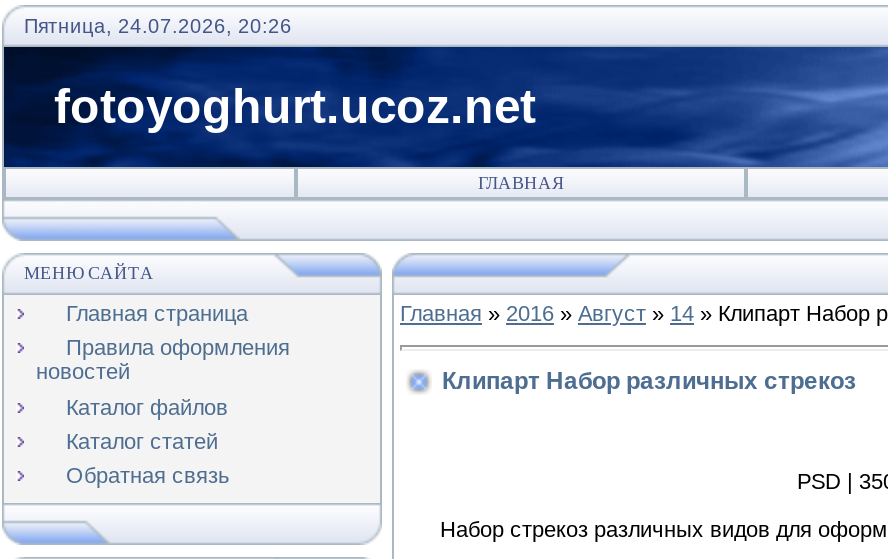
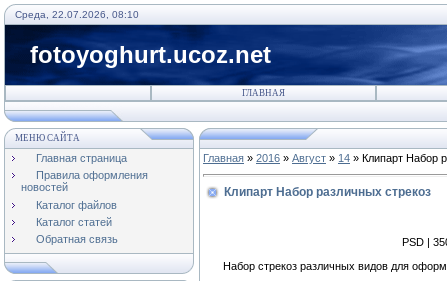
- Пятница, 24.07.2026, 20:26
+ Среда, 22.07.2026, 08:10
